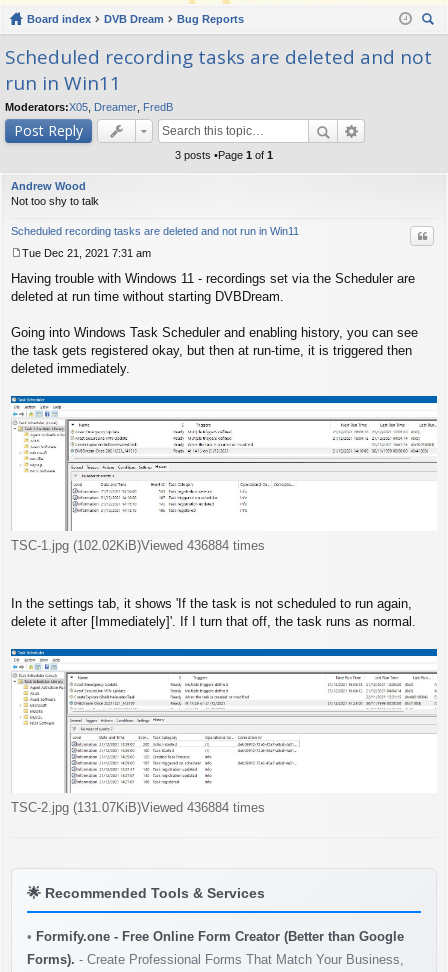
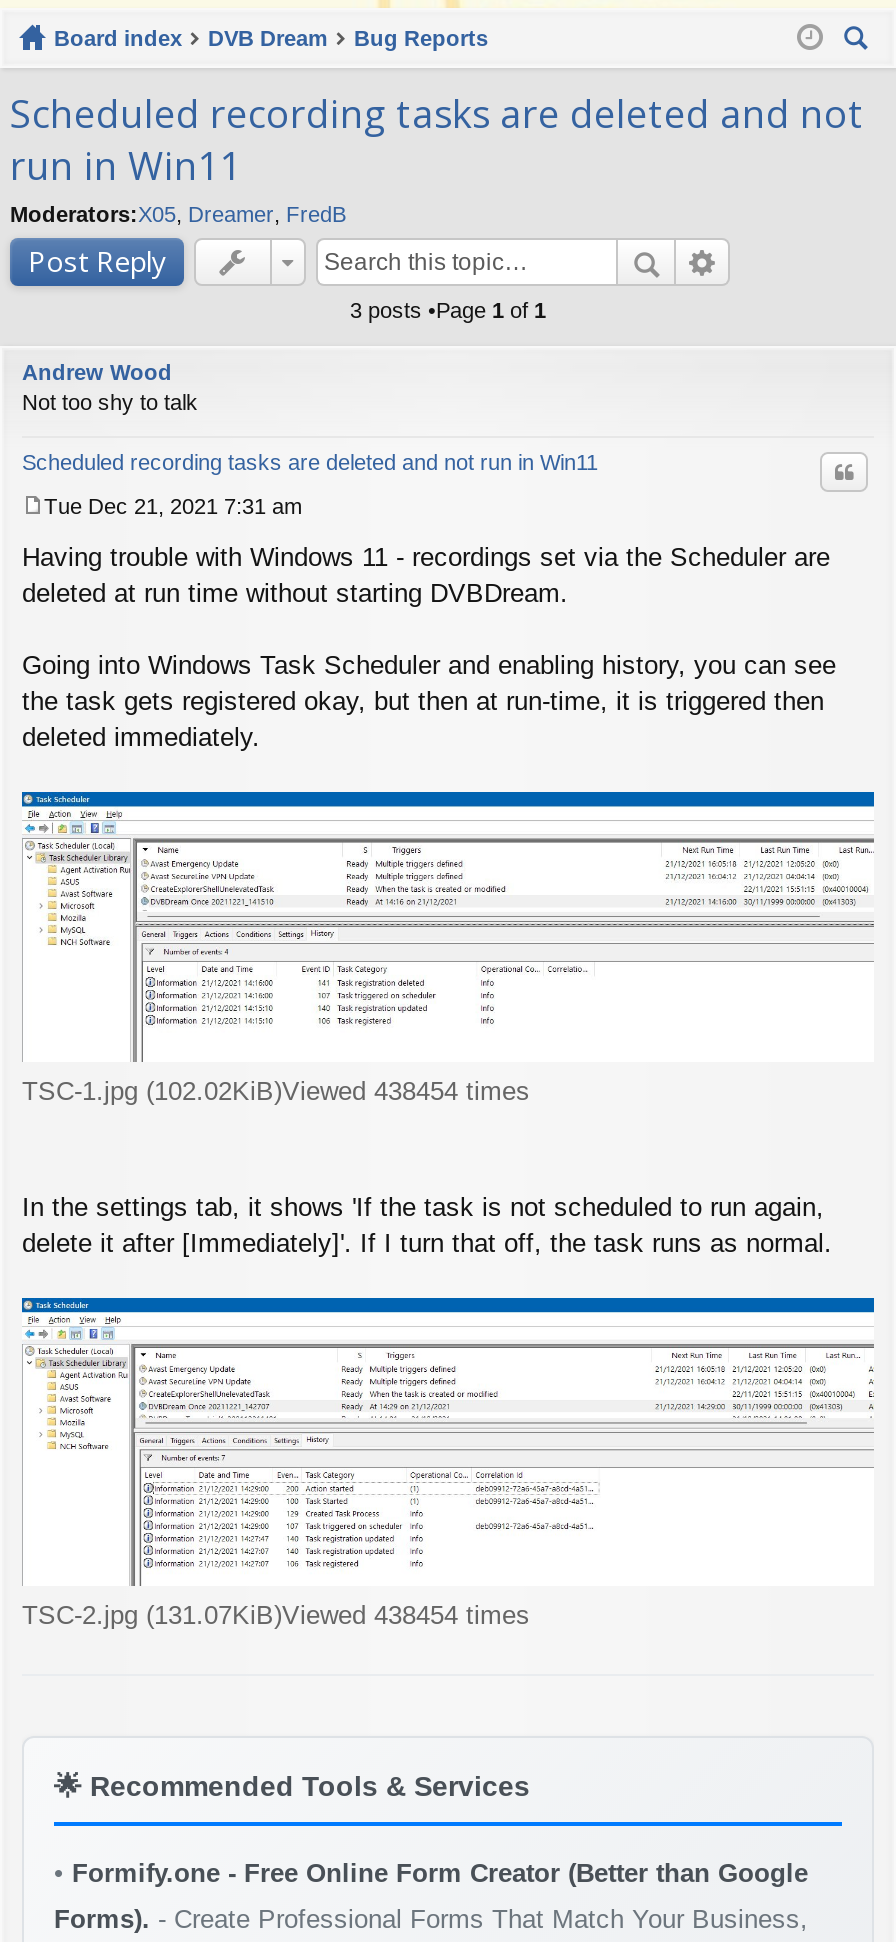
- TSC-1.jpg (102.02KiB)Viewed 436884 times
+ TSC-1.jpg (102.02KiB)Viewed 438454 times

- TSC-2.jpg (131.07KiB)Viewed 436884 times
+ TSC-2.jpg (131.07KiB)Viewed 438454 times
